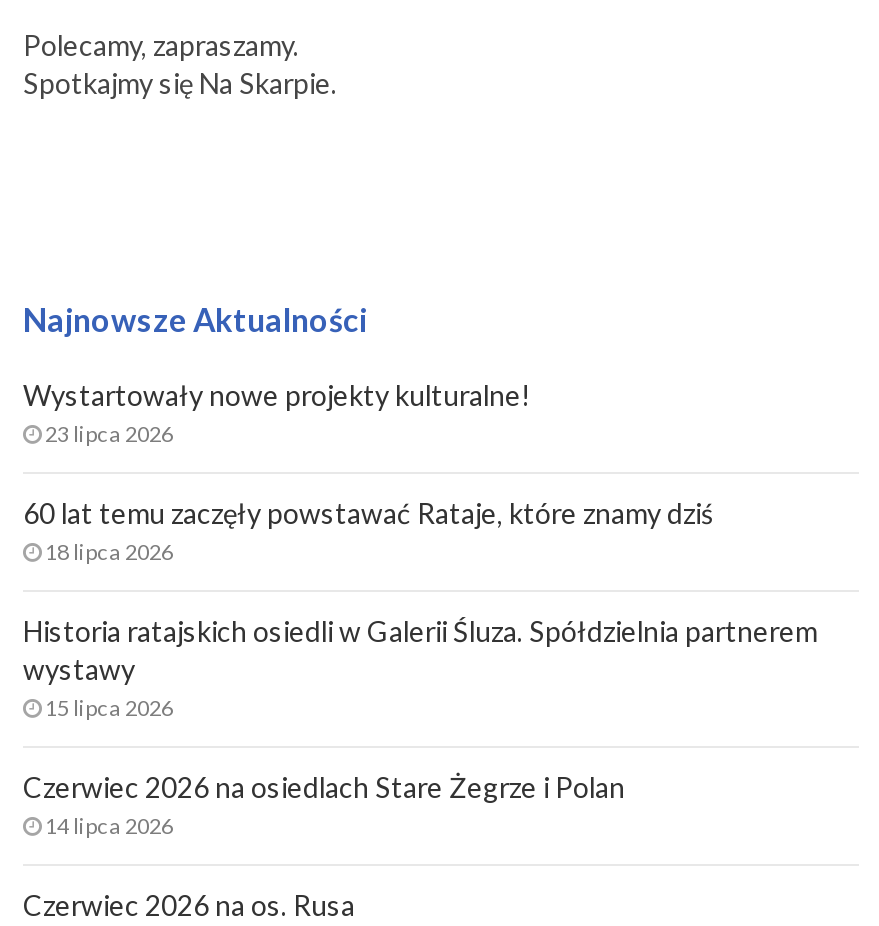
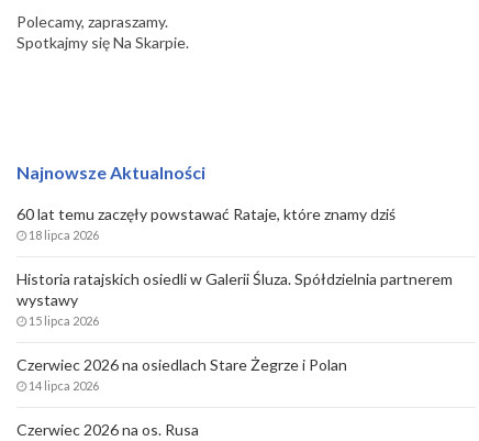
- Wystartowały nowe projekty kulturalne!
- 23 lipca 2026
